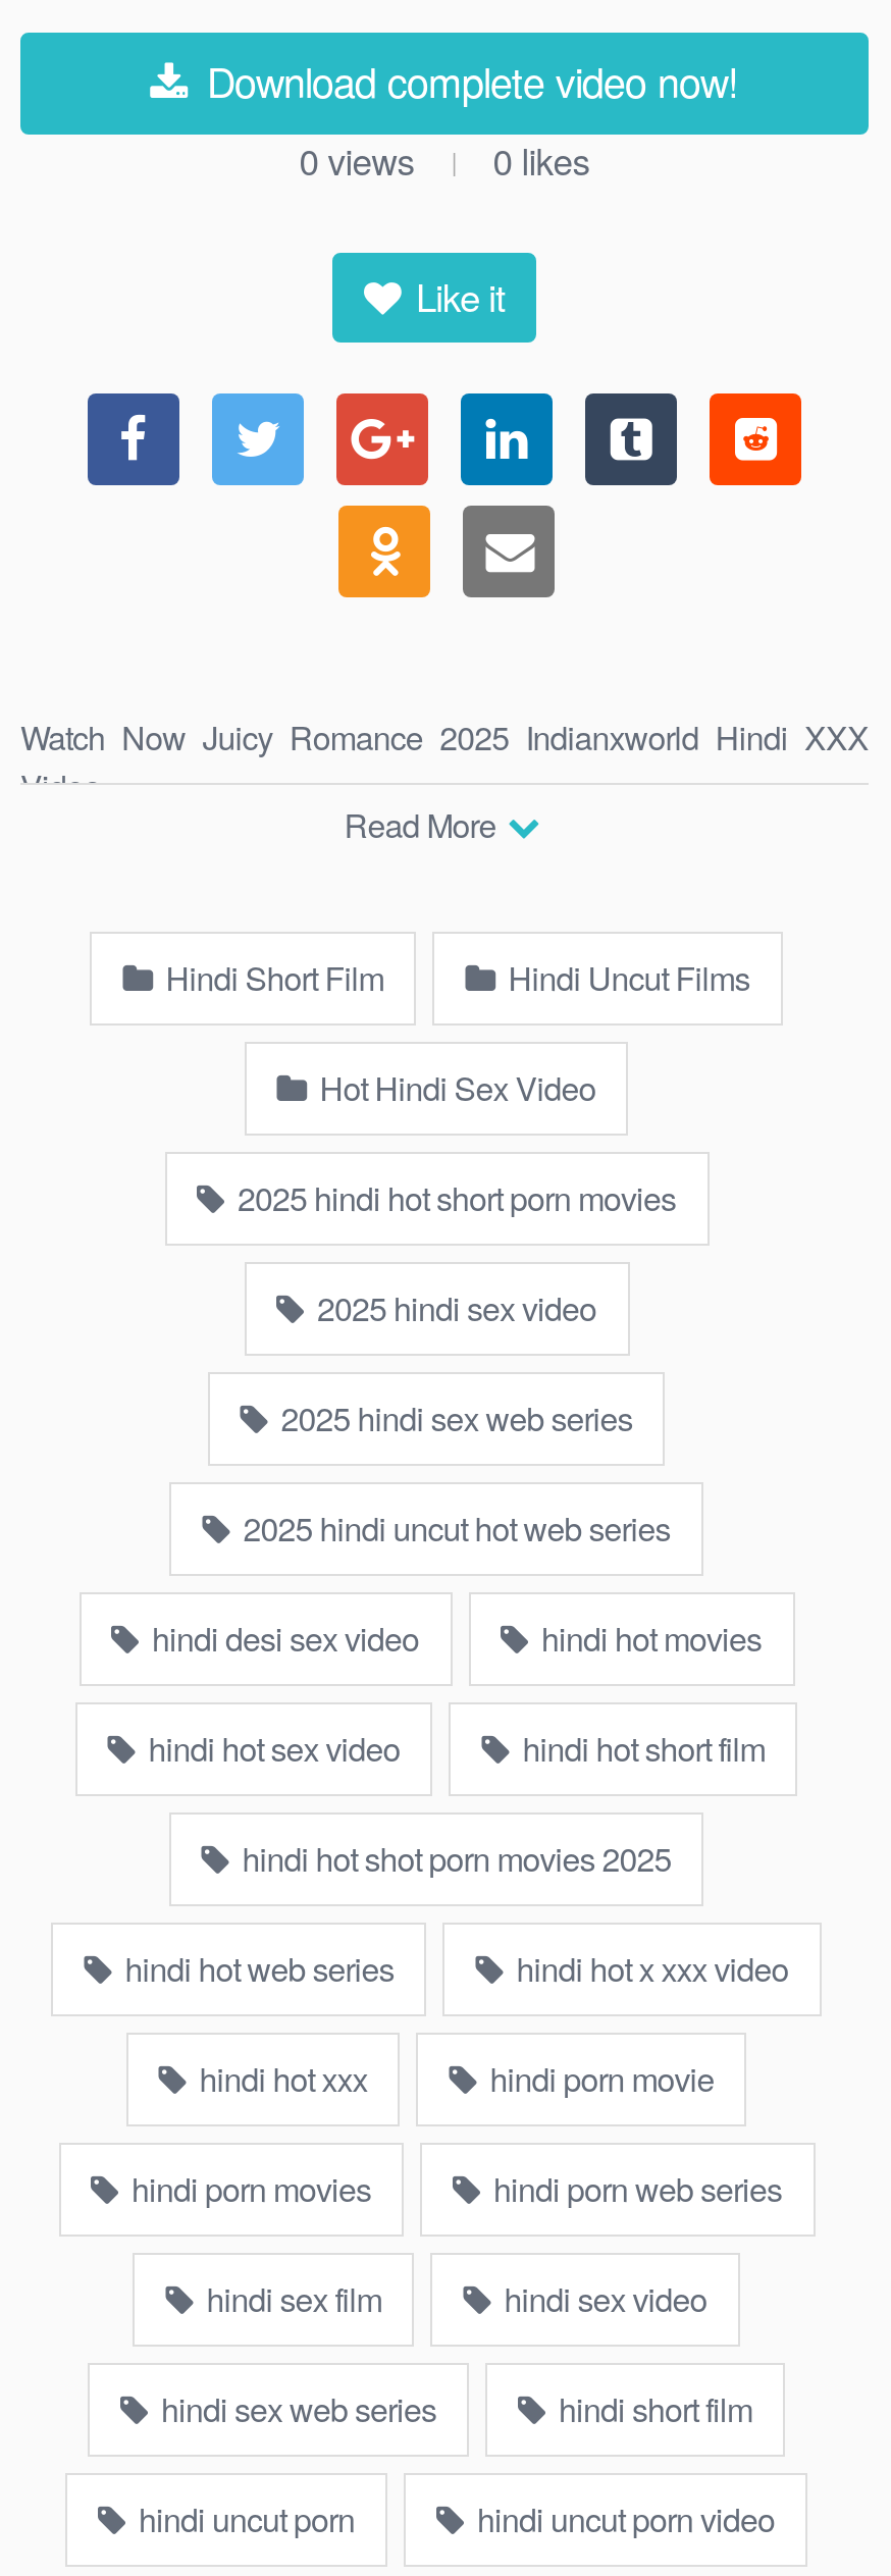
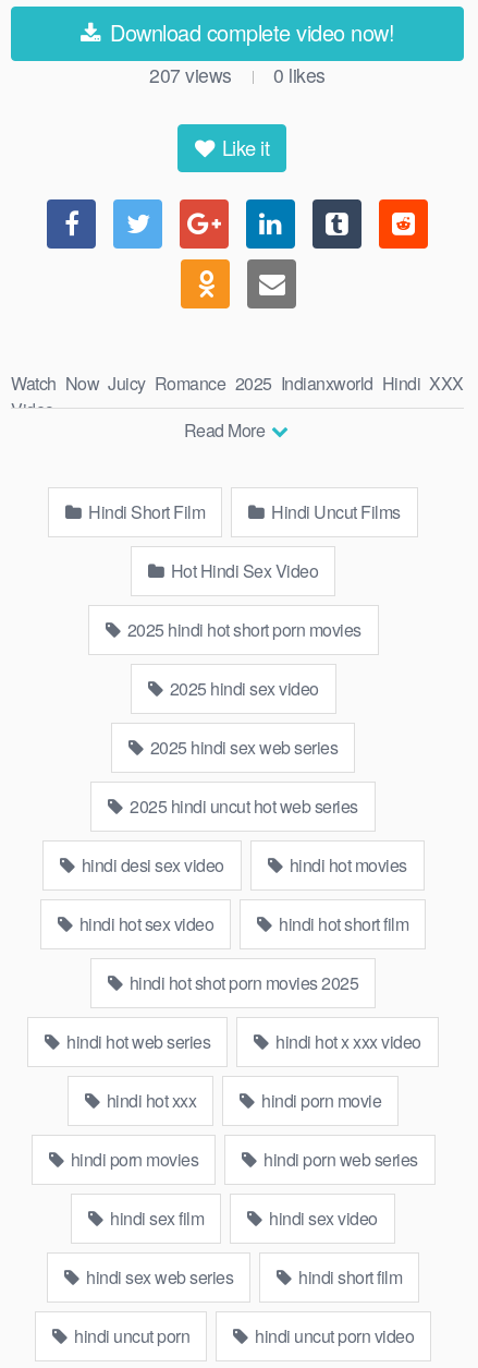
- 0views
+ 207views
